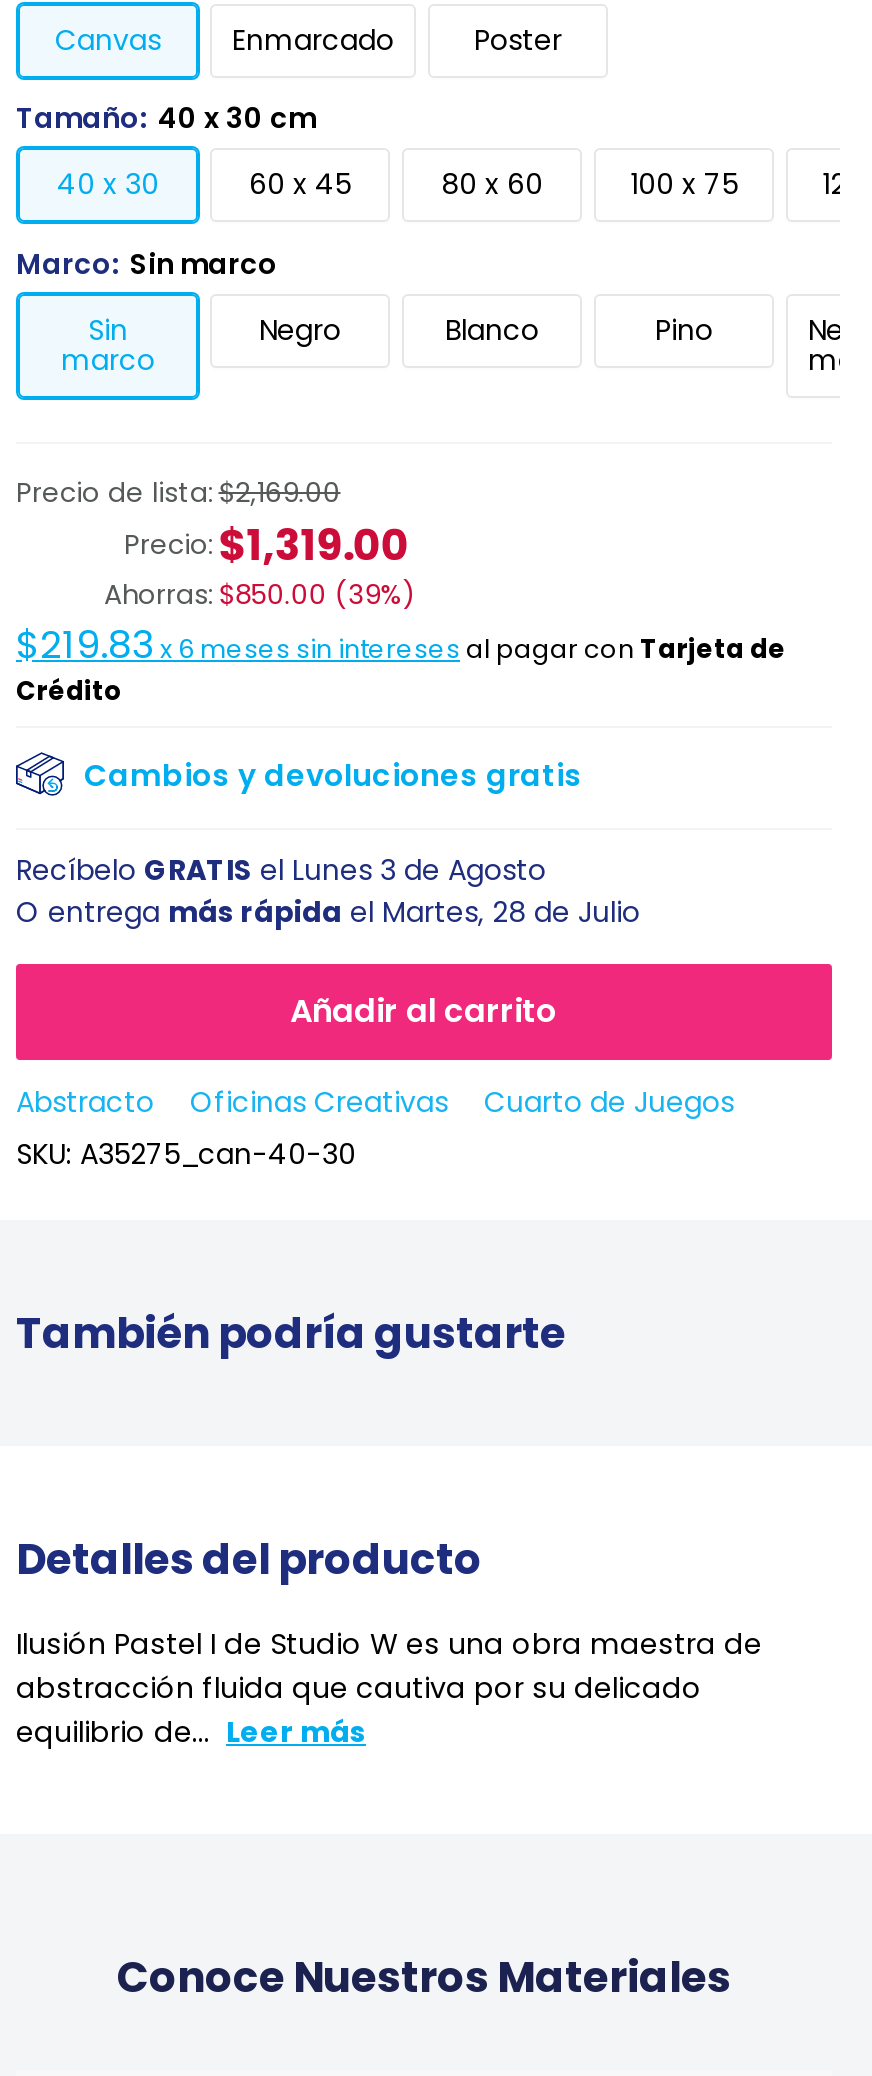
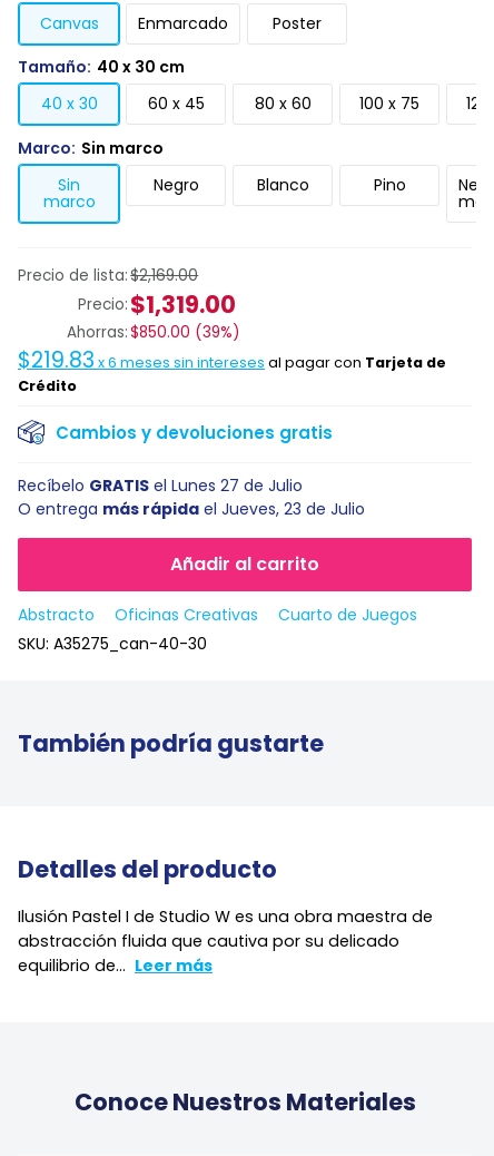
- Recíbelo GRATIS el Lunes 3 de Agosto
+ Recíbelo GRATIS el Lunes 27 de Julio

- O entrega más rápida el Martes, 28 de Julio
+ O entrega más rápida el Jueves, 23 de Julio
